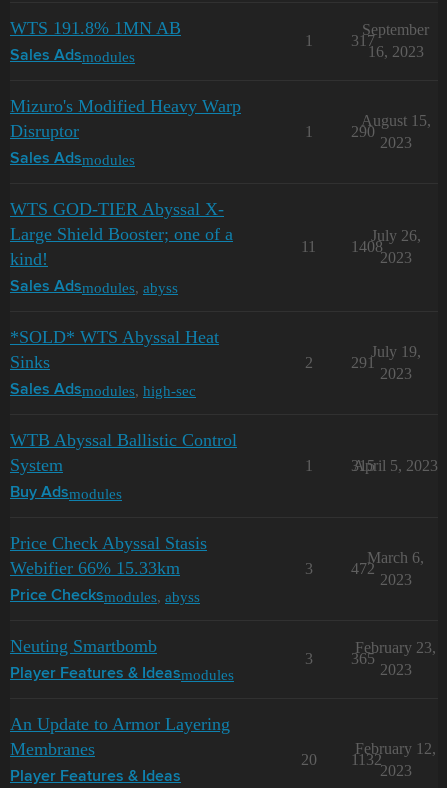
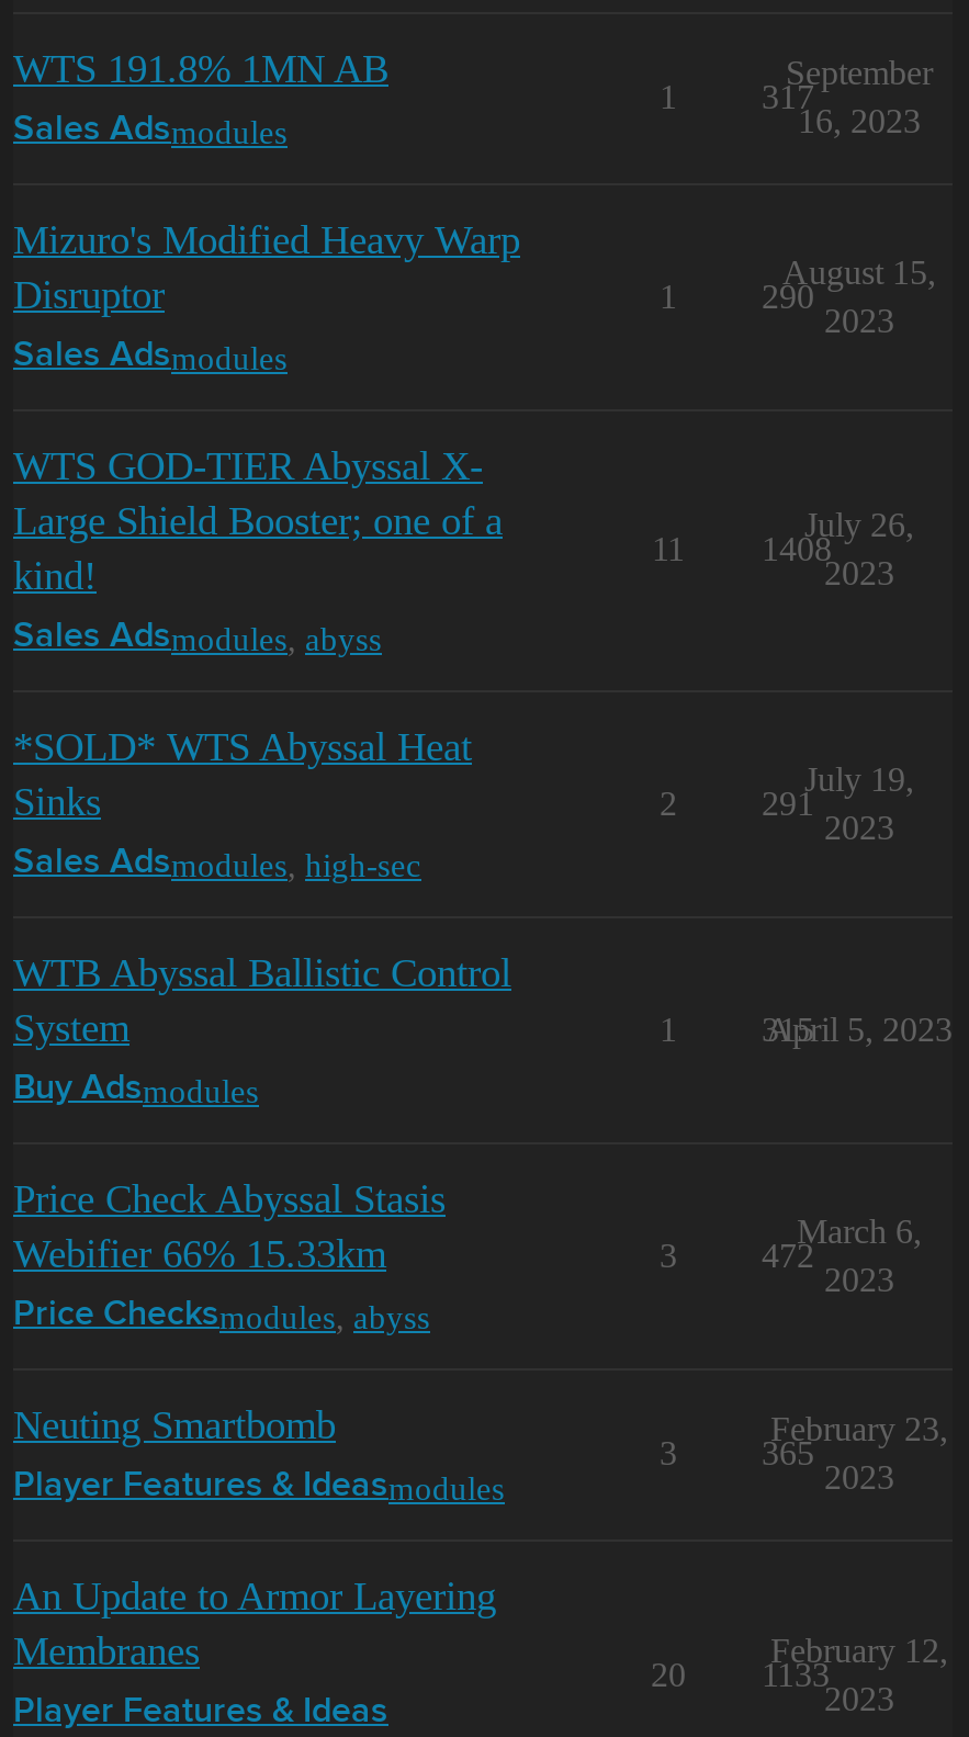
- 1132
+ 1133
